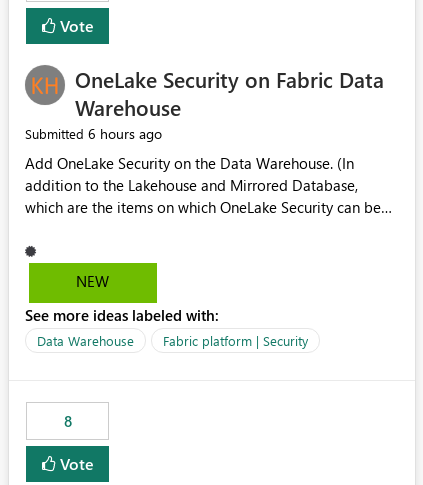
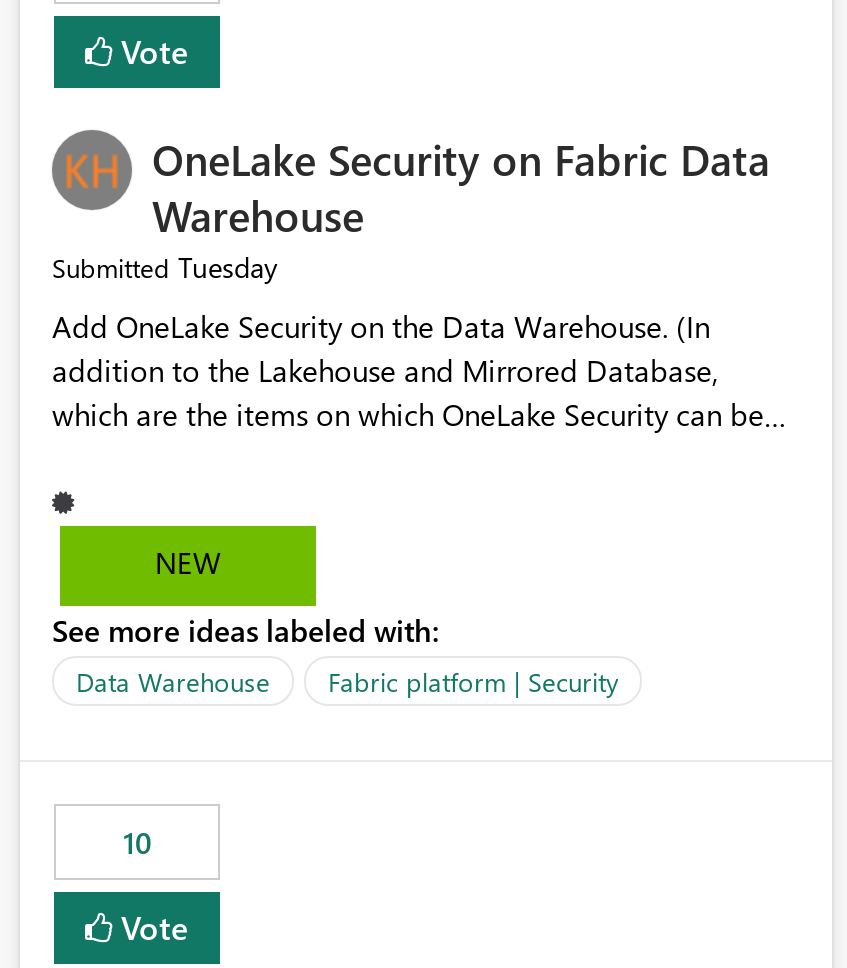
- Submitted 6 hours ago
+ Submitted Tuesday

- 8
+ 10
